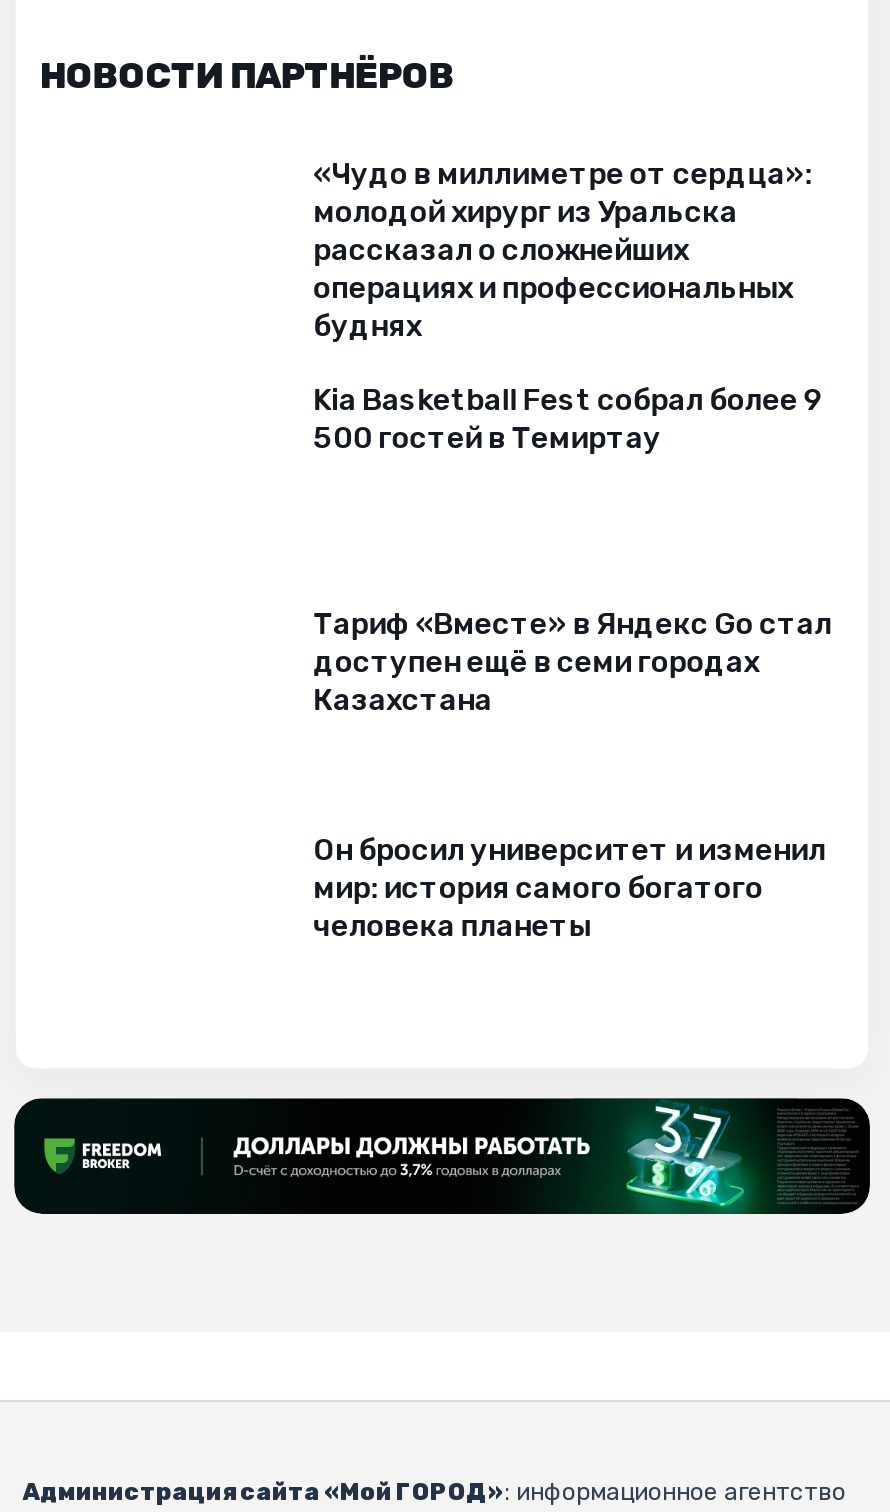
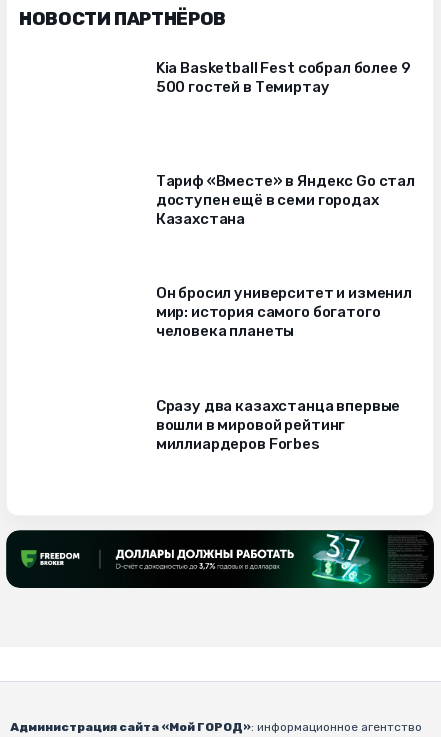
- «Чудо в миллиметре от сердца»:
- молодой хирург из Уральска
- рассказал о сложнейших
- операциях и профессиональных
- буднях

moved up: 500 гостей в Темиртау | Тариф «Вместе» в Яндекс Go стал | доступен ещё в семи городах | Казахстана | Он бросил университет и изменил | мир: история самого богатого | человека планеты

+ Сразу два казахстанца впервые
+ вошли в мировой рейтинг
+ миллиардеров Forbes
